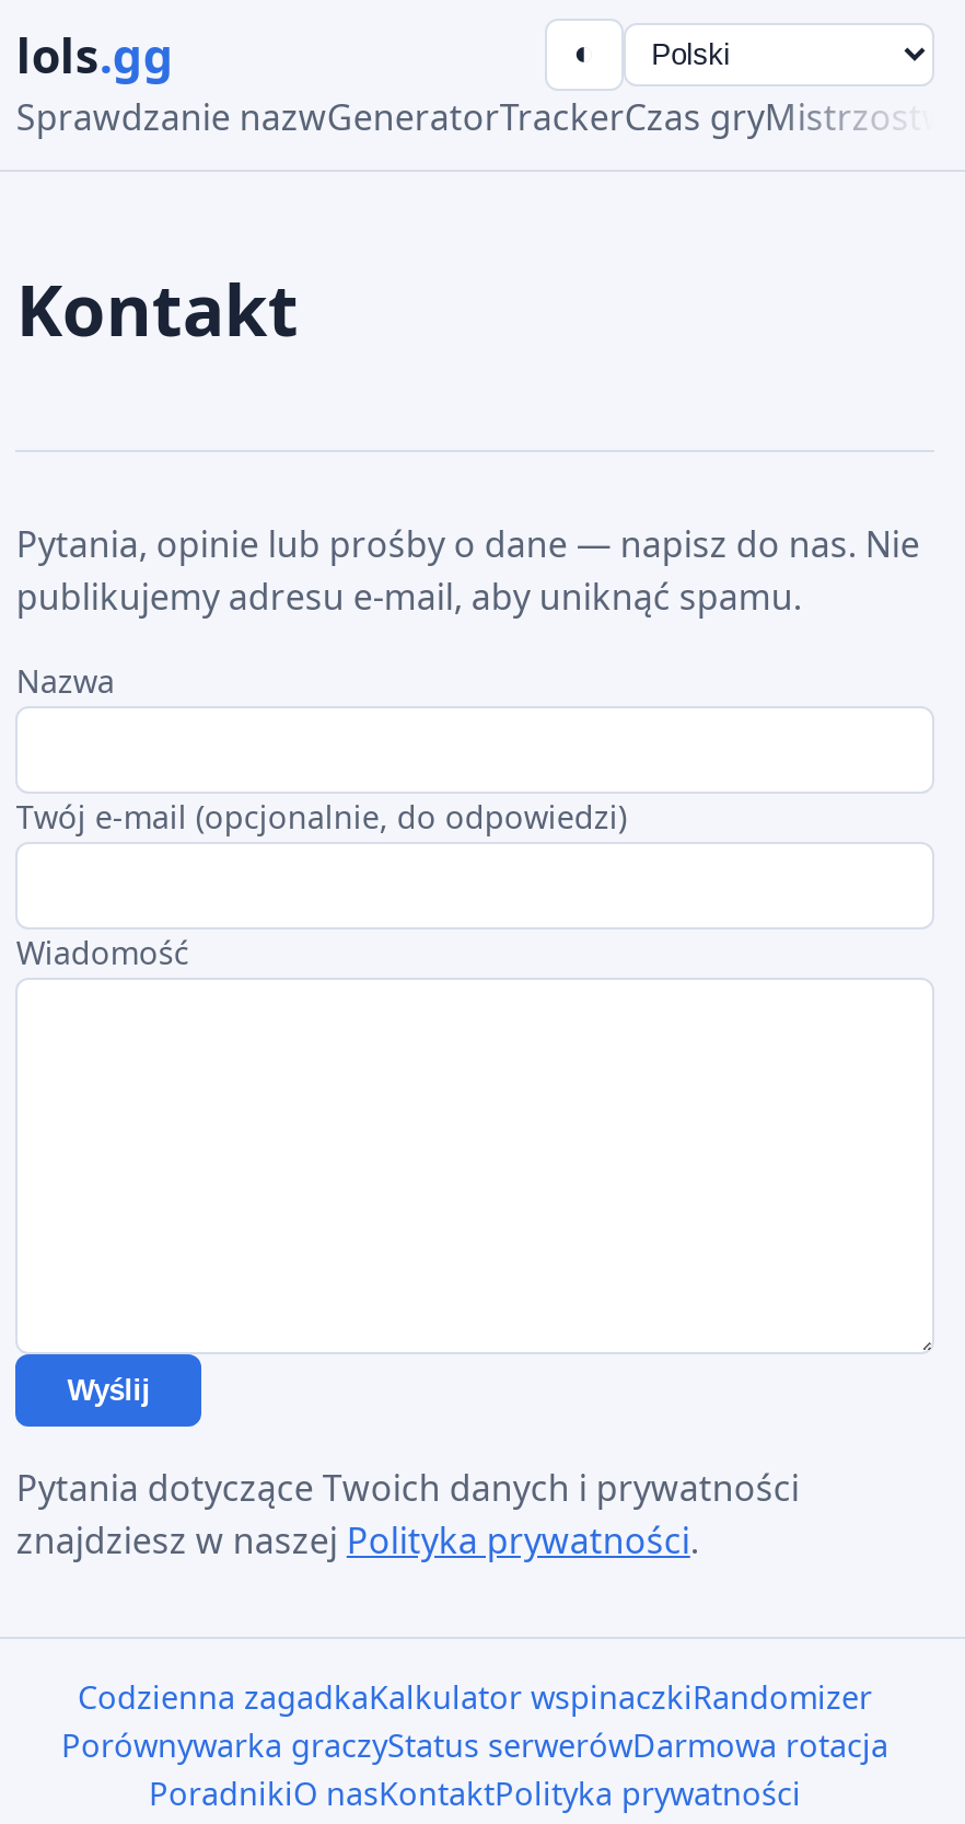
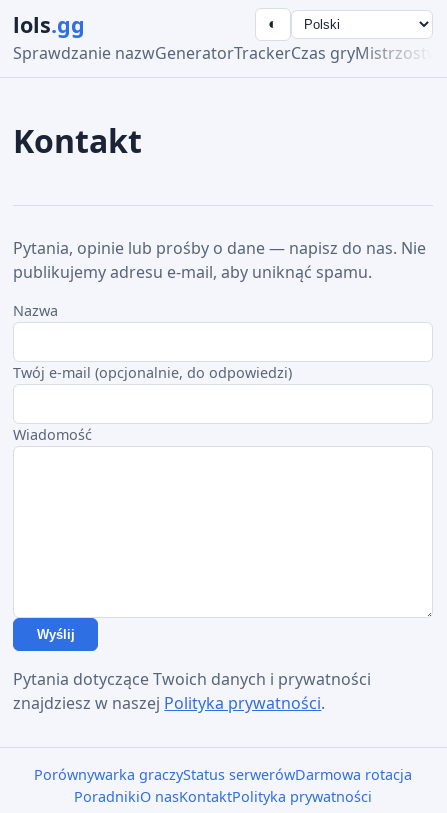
- Codzienna zagadkaKalkulator wspinaczkiRandomizer
